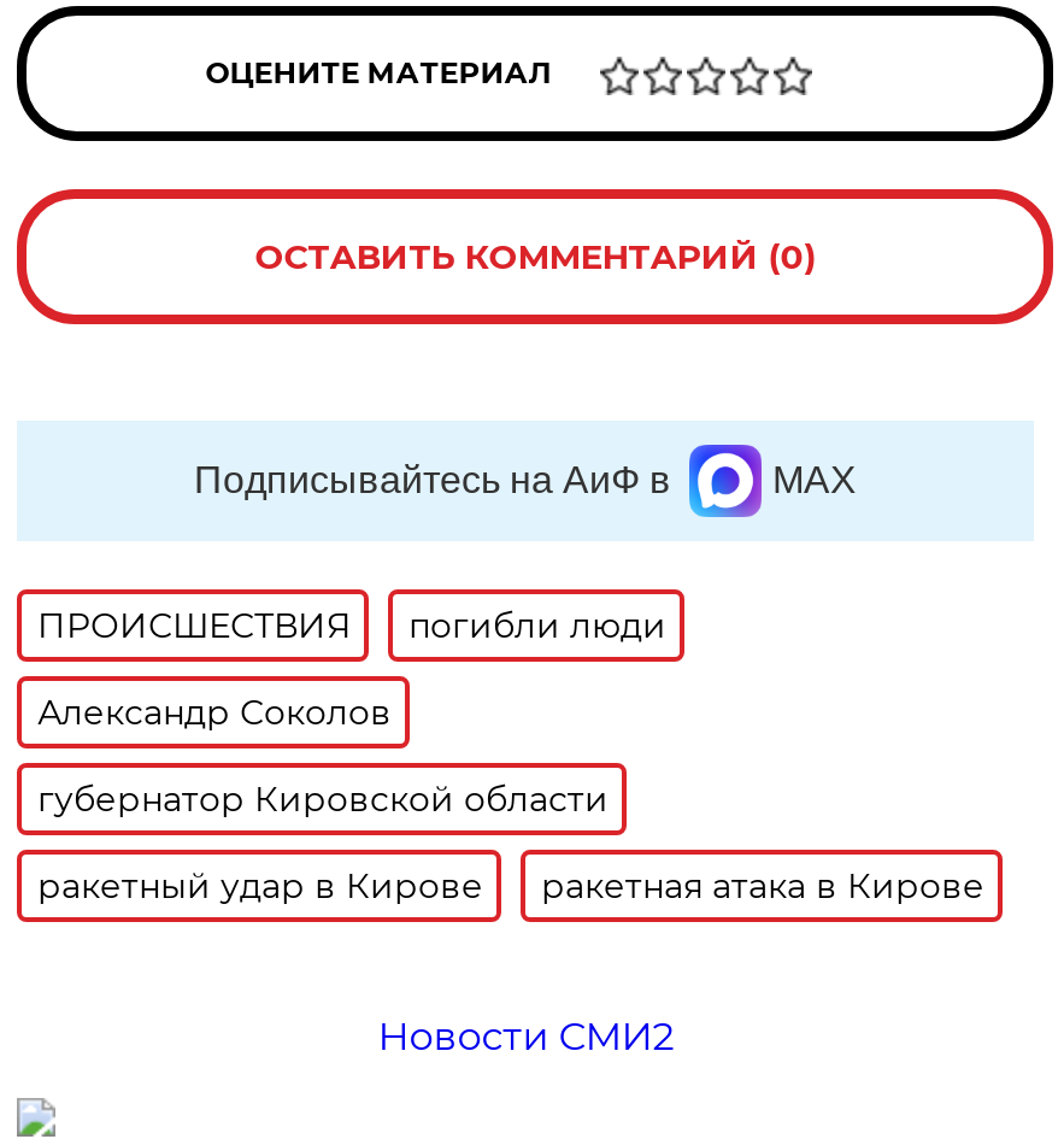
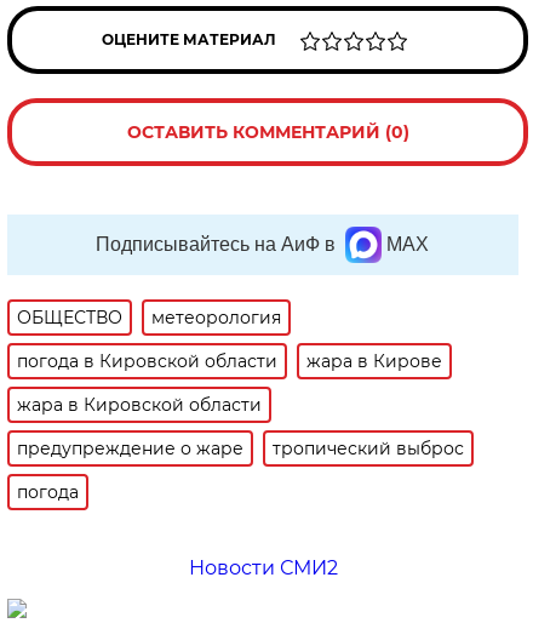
- ПРОИСШЕСТВИЯ
- погибли люди
- Александр Соколов
- губернатор Кировской области
- ракетный удар в Кирове
- ракетная атака в Кирове
+ ОБЩЕСТВО
+ метеорология
+ погода в Кировской области
+ жара в Кирове
+ жара в Кировской области
+ предупреждение о жаре
+ тропический выброс
+ погода
